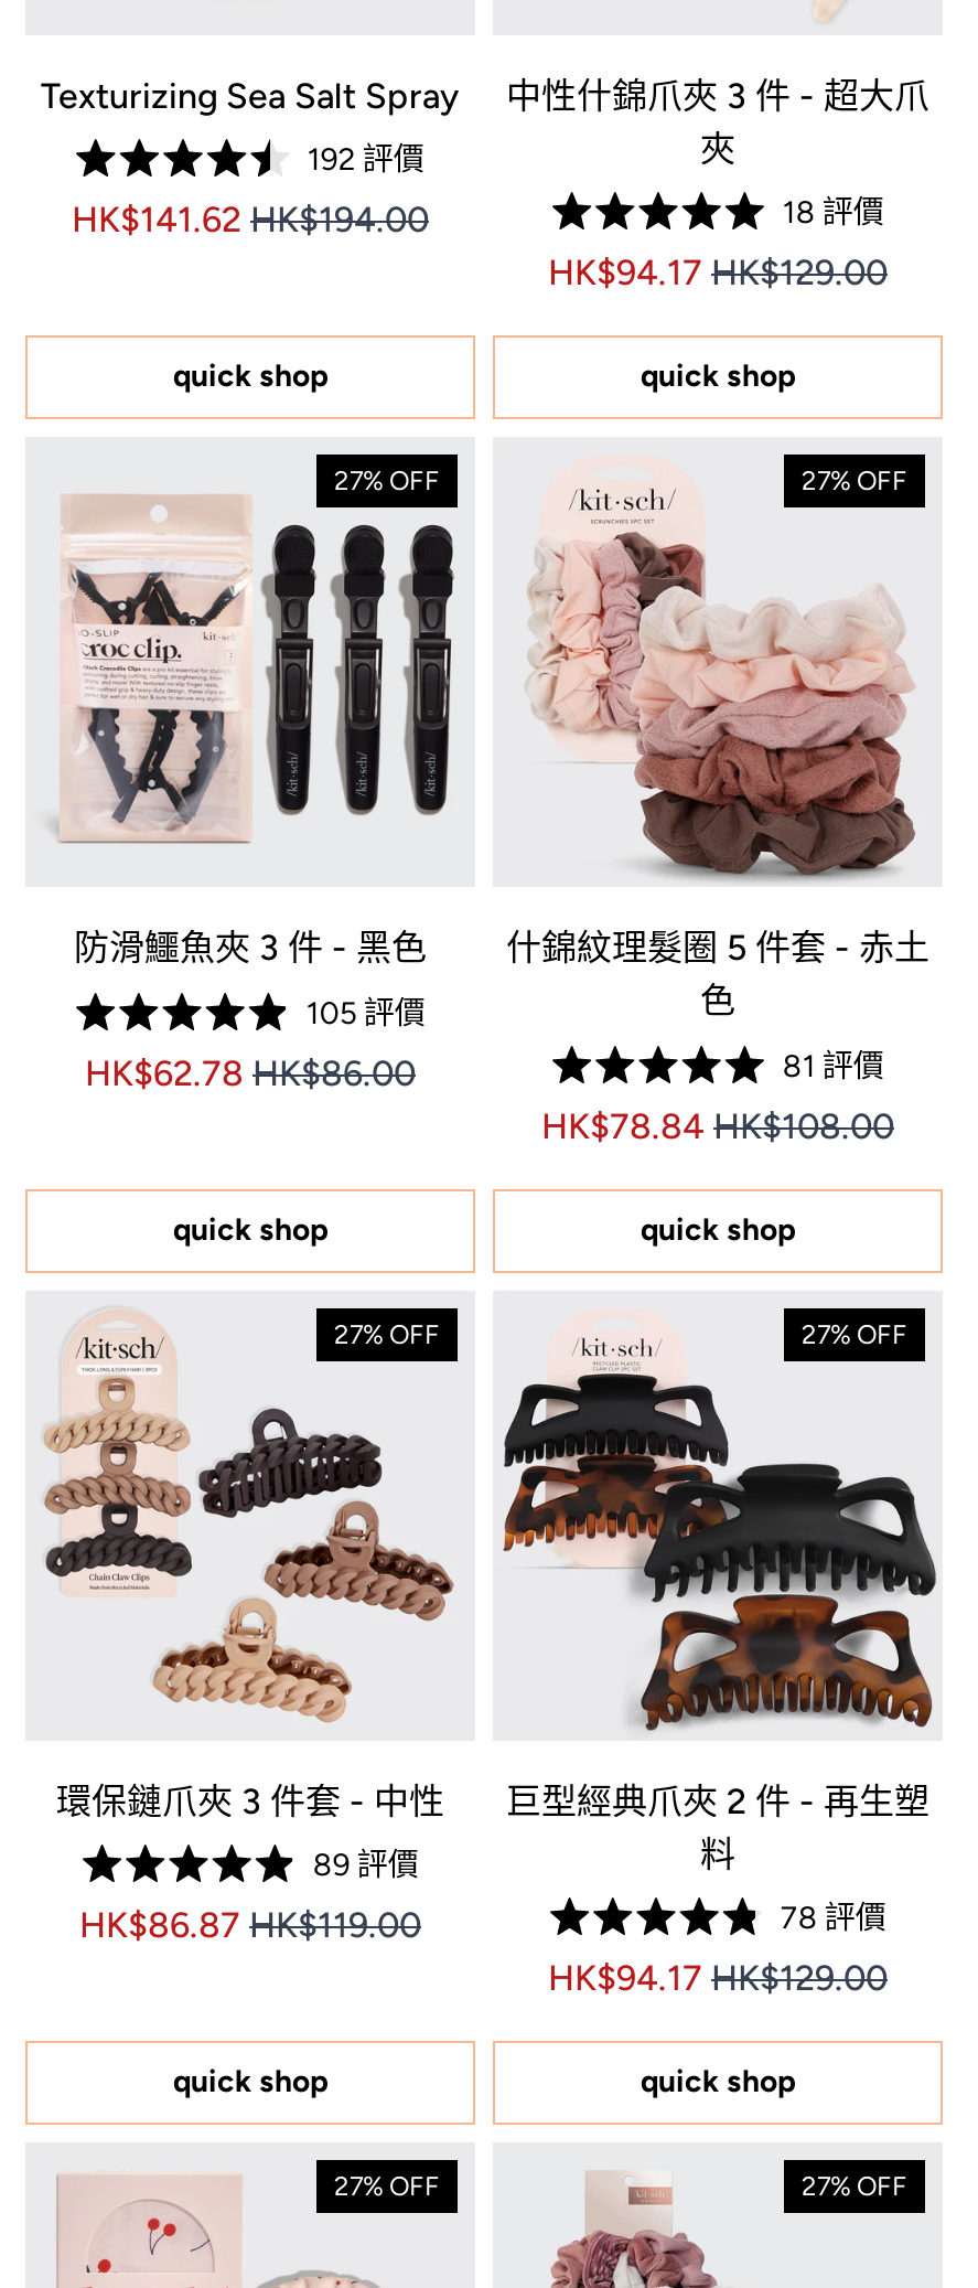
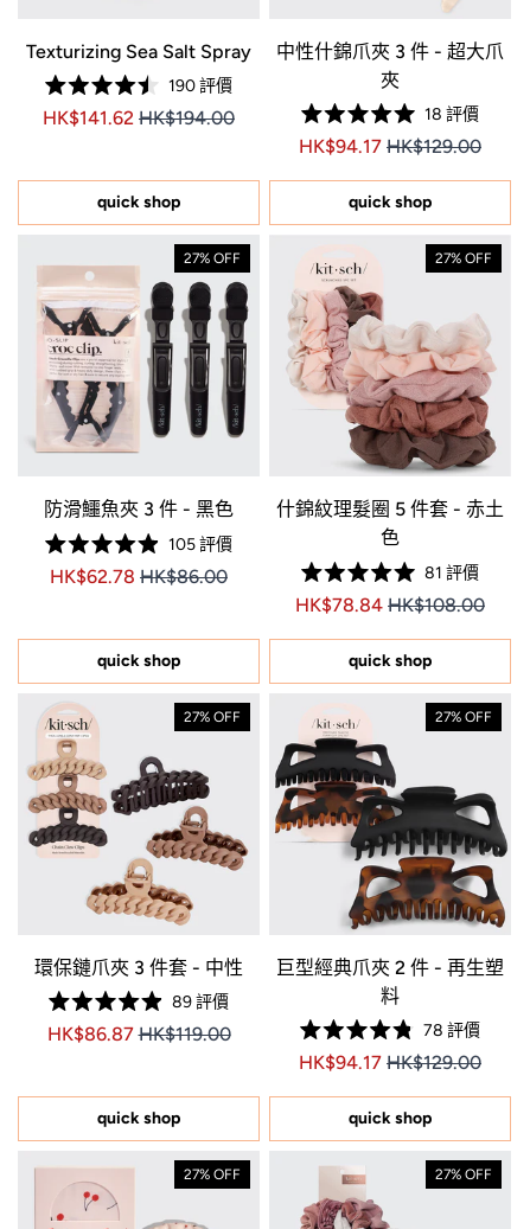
- 192評價
+ 190評價
